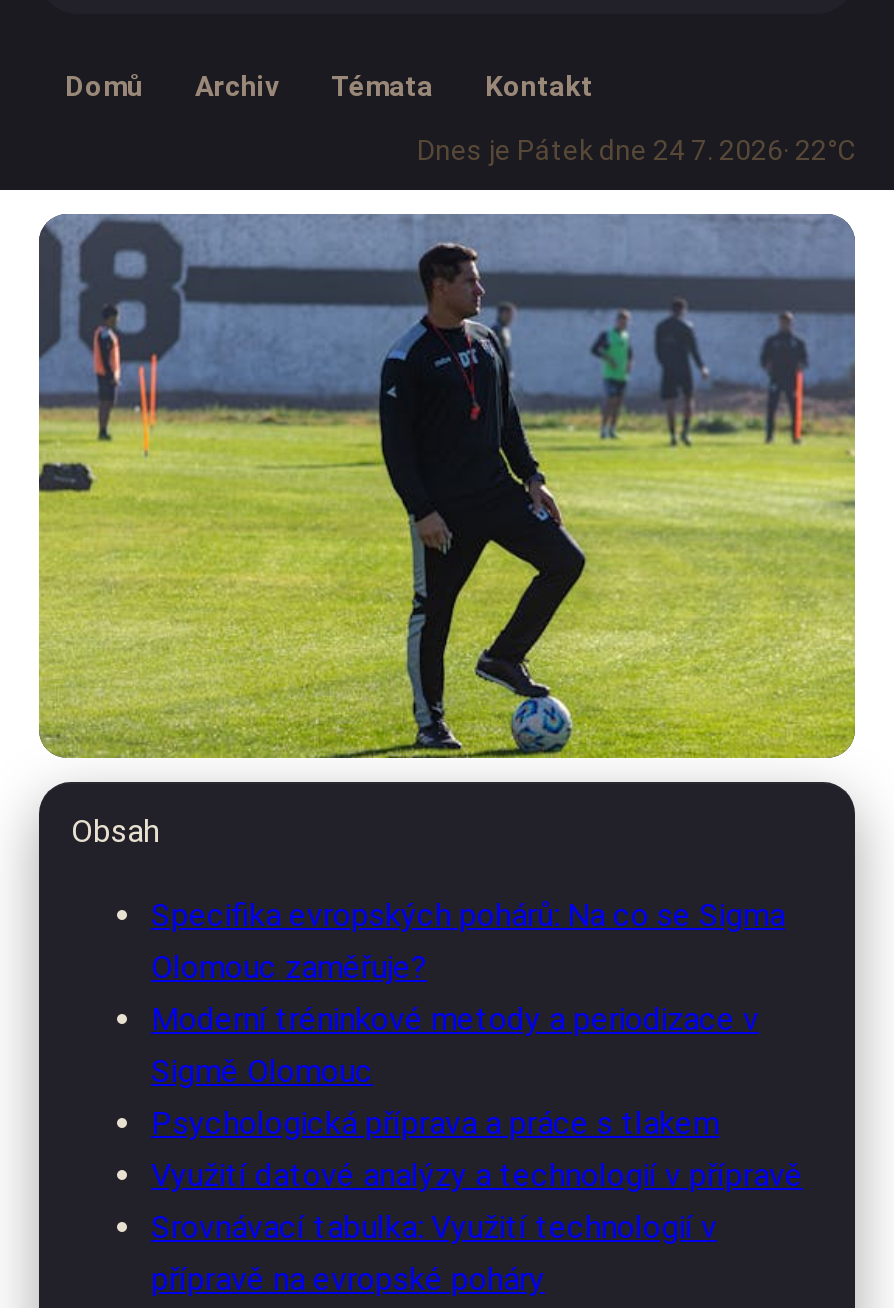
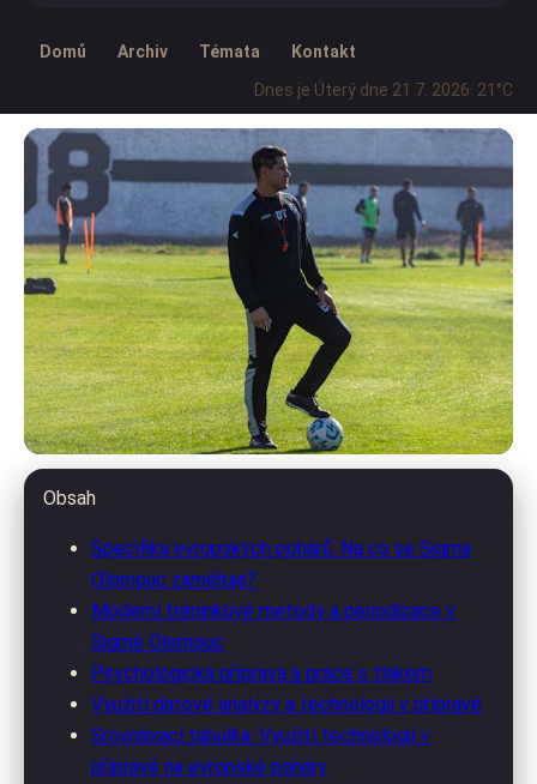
- Dnes je Pátek dne 24 7. 2026 · 22°C
+ Dnes je Úterý dne 21 7. 2026 · 21°C
